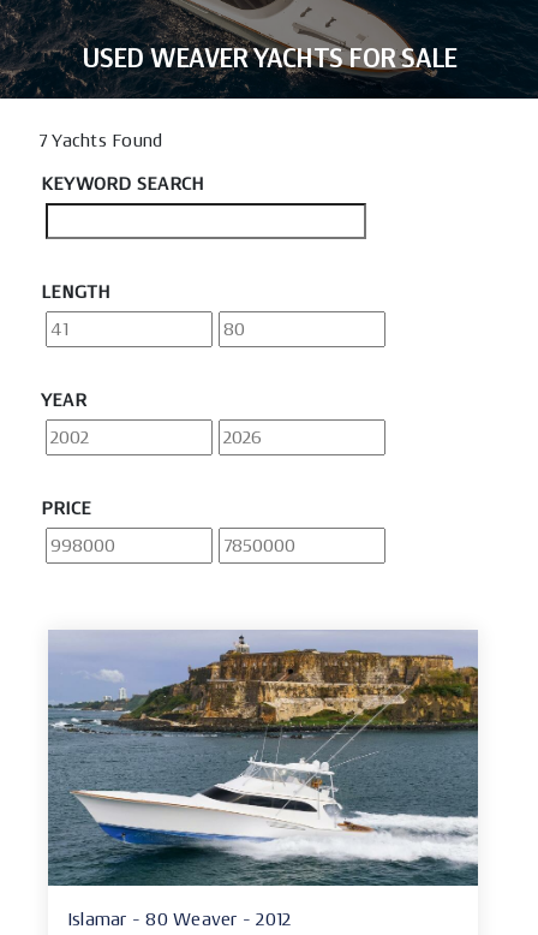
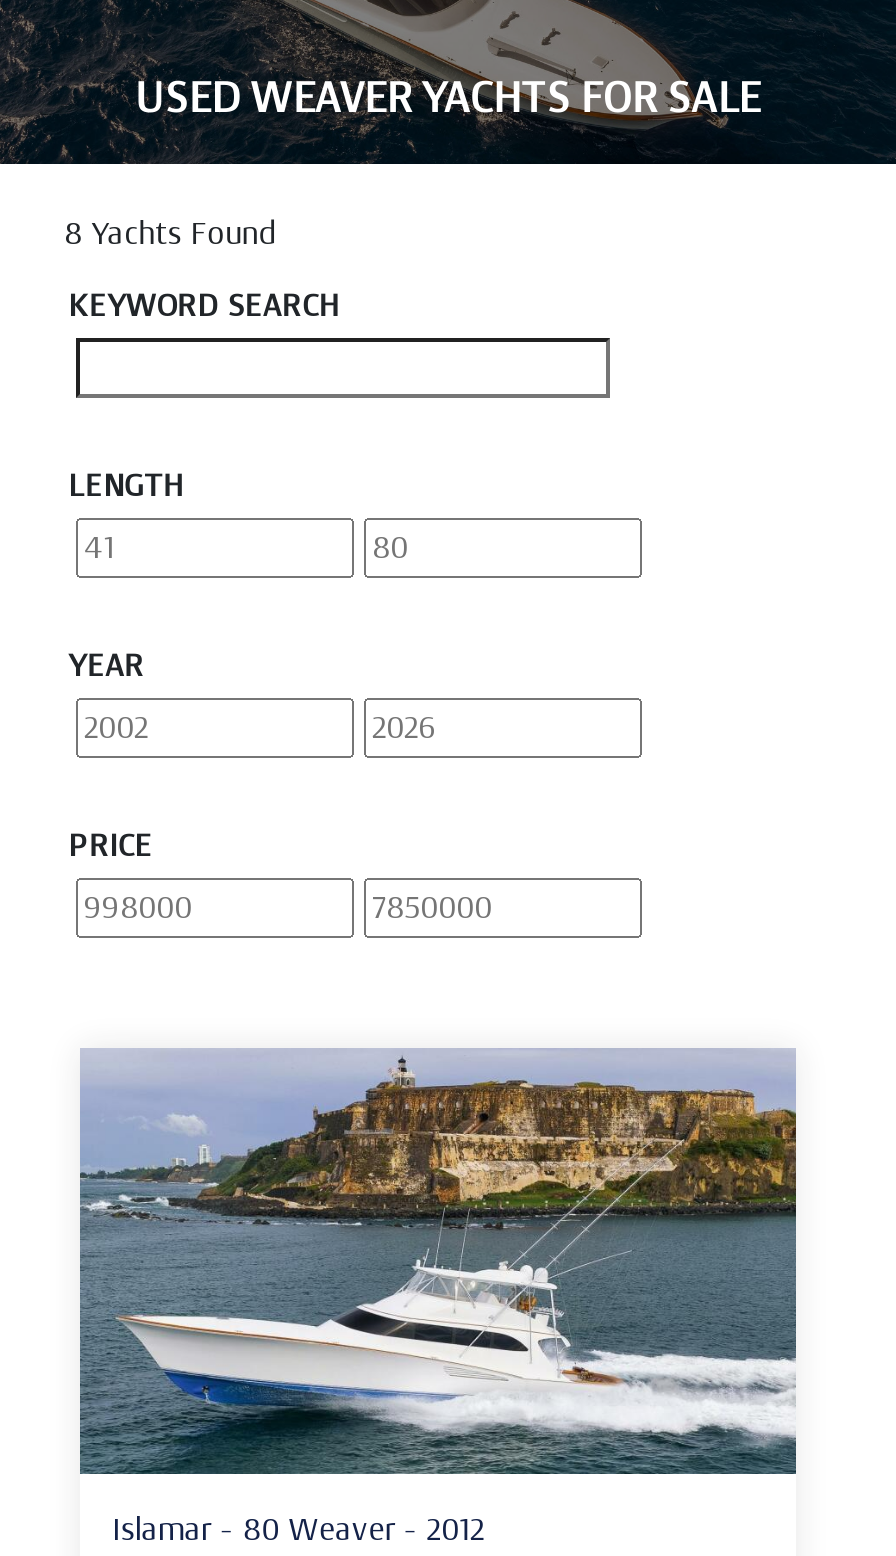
- 7 Yachts Found
+ 8 Yachts Found
